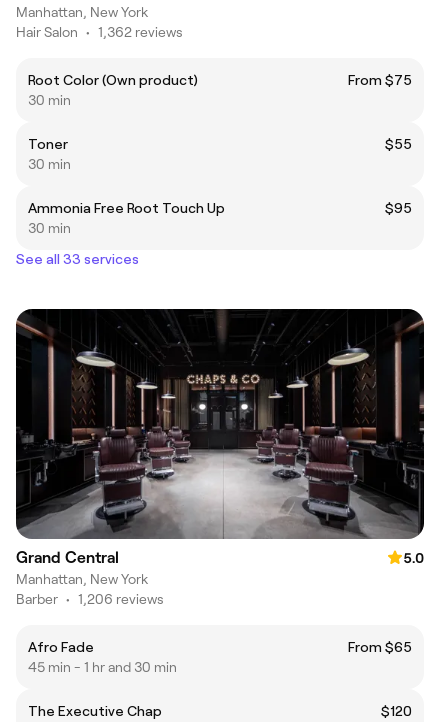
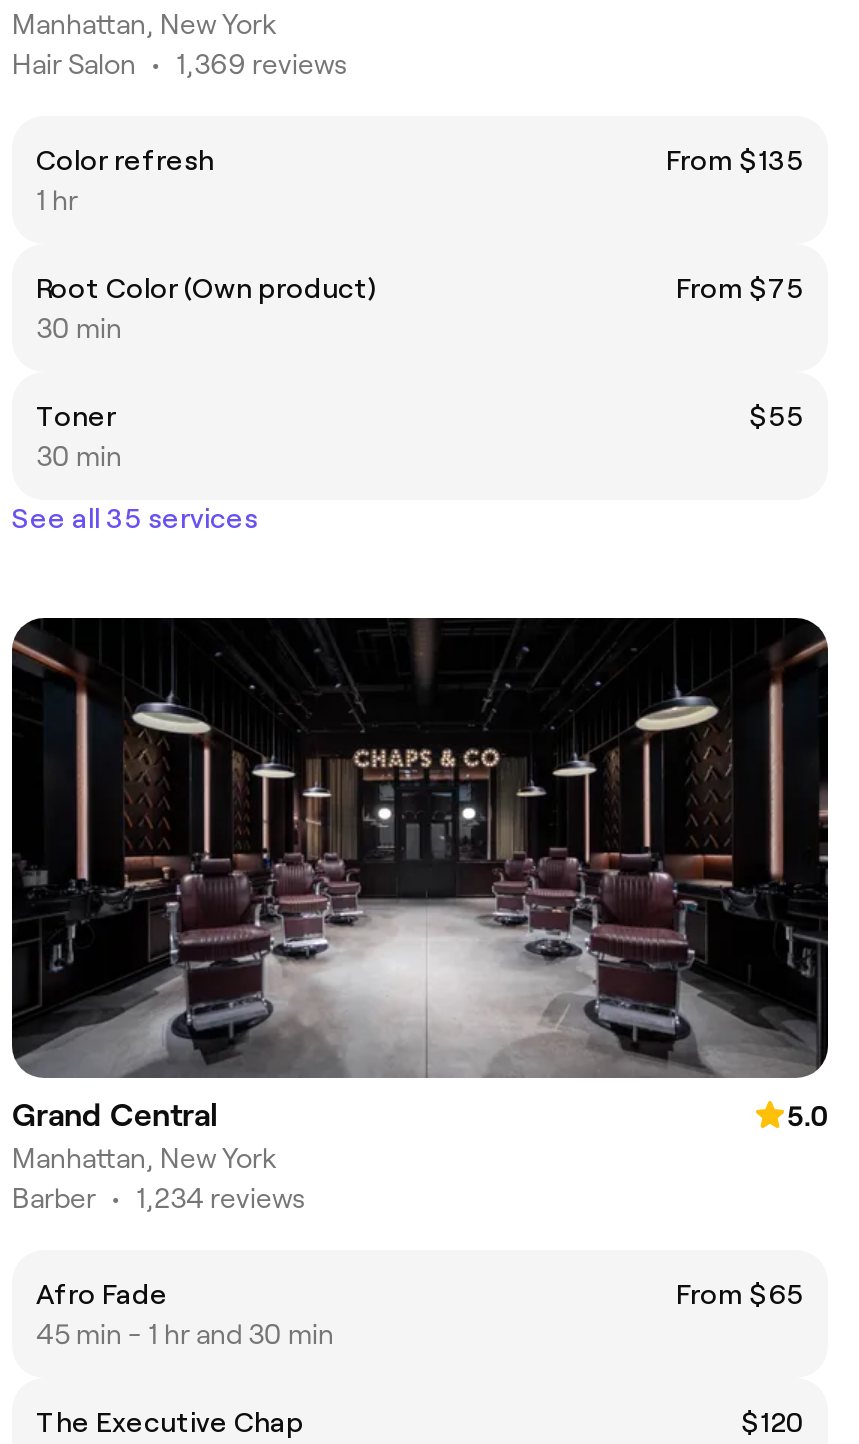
- Hair Salon • 1,362 reviews
+ Hair Salon • 1,369 reviews
+ Color refresh
+ From $135
+ 1 hr

moved down: Root Color (Own product) | From $75 | 30 min | Toner | $55 | 30 min

- Ammonia Free Root Touch Up
- $95
- 30 min
- See all 33 services
+ See all 35 services

- Barber • 1,206 reviews
+ Barber • 1,234 reviews
